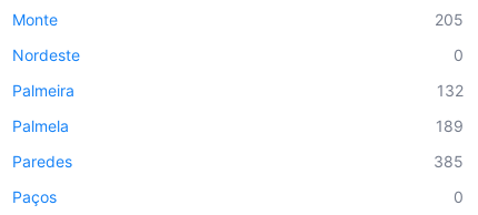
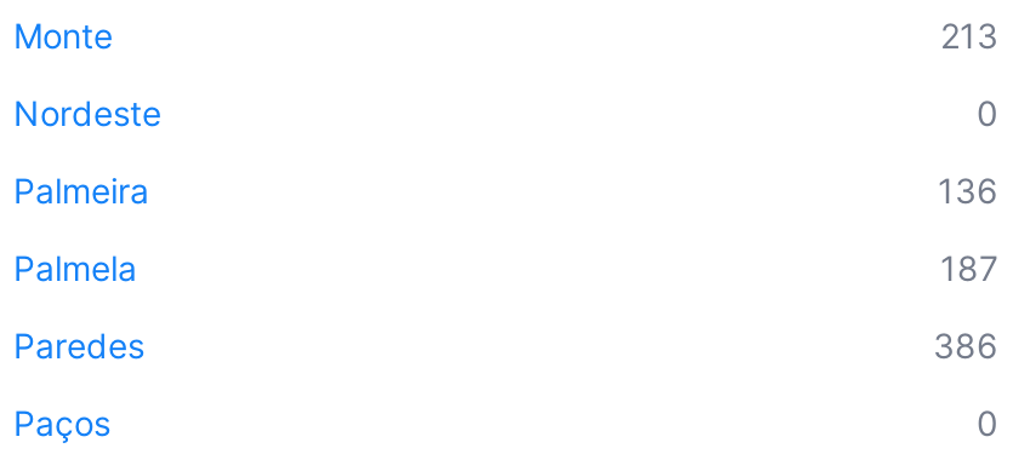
- 205
+ 213

- 132
+ 136

- 189
+ 187

- 385
+ 386
